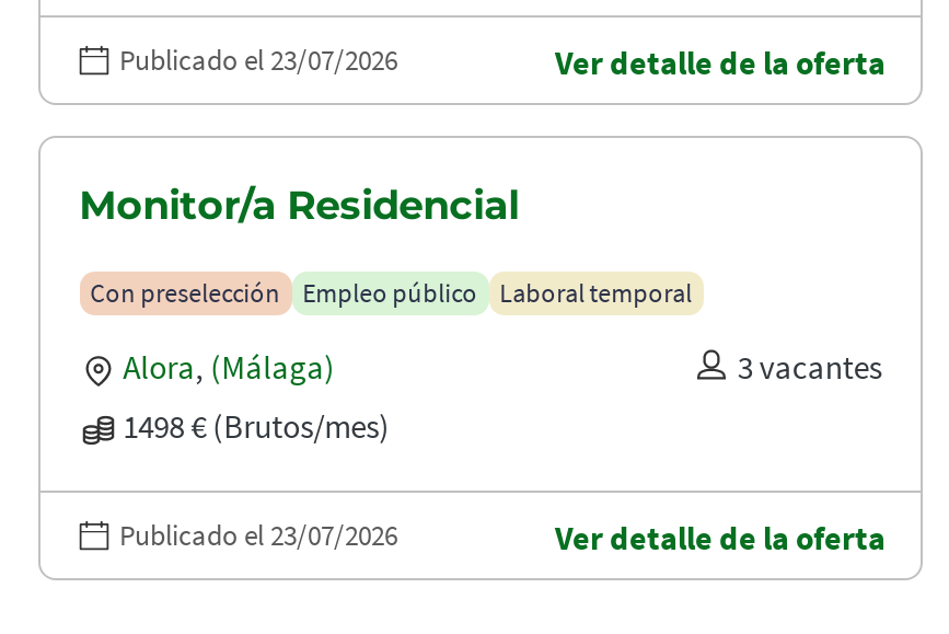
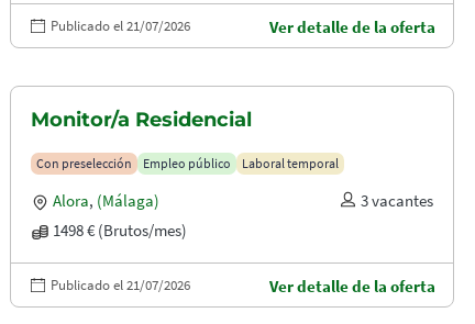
- Publicado el 23/07/2026
+ Publicado el 21/07/2026

- Publicado el 23/07/2026
+ Publicado el 21/07/2026
